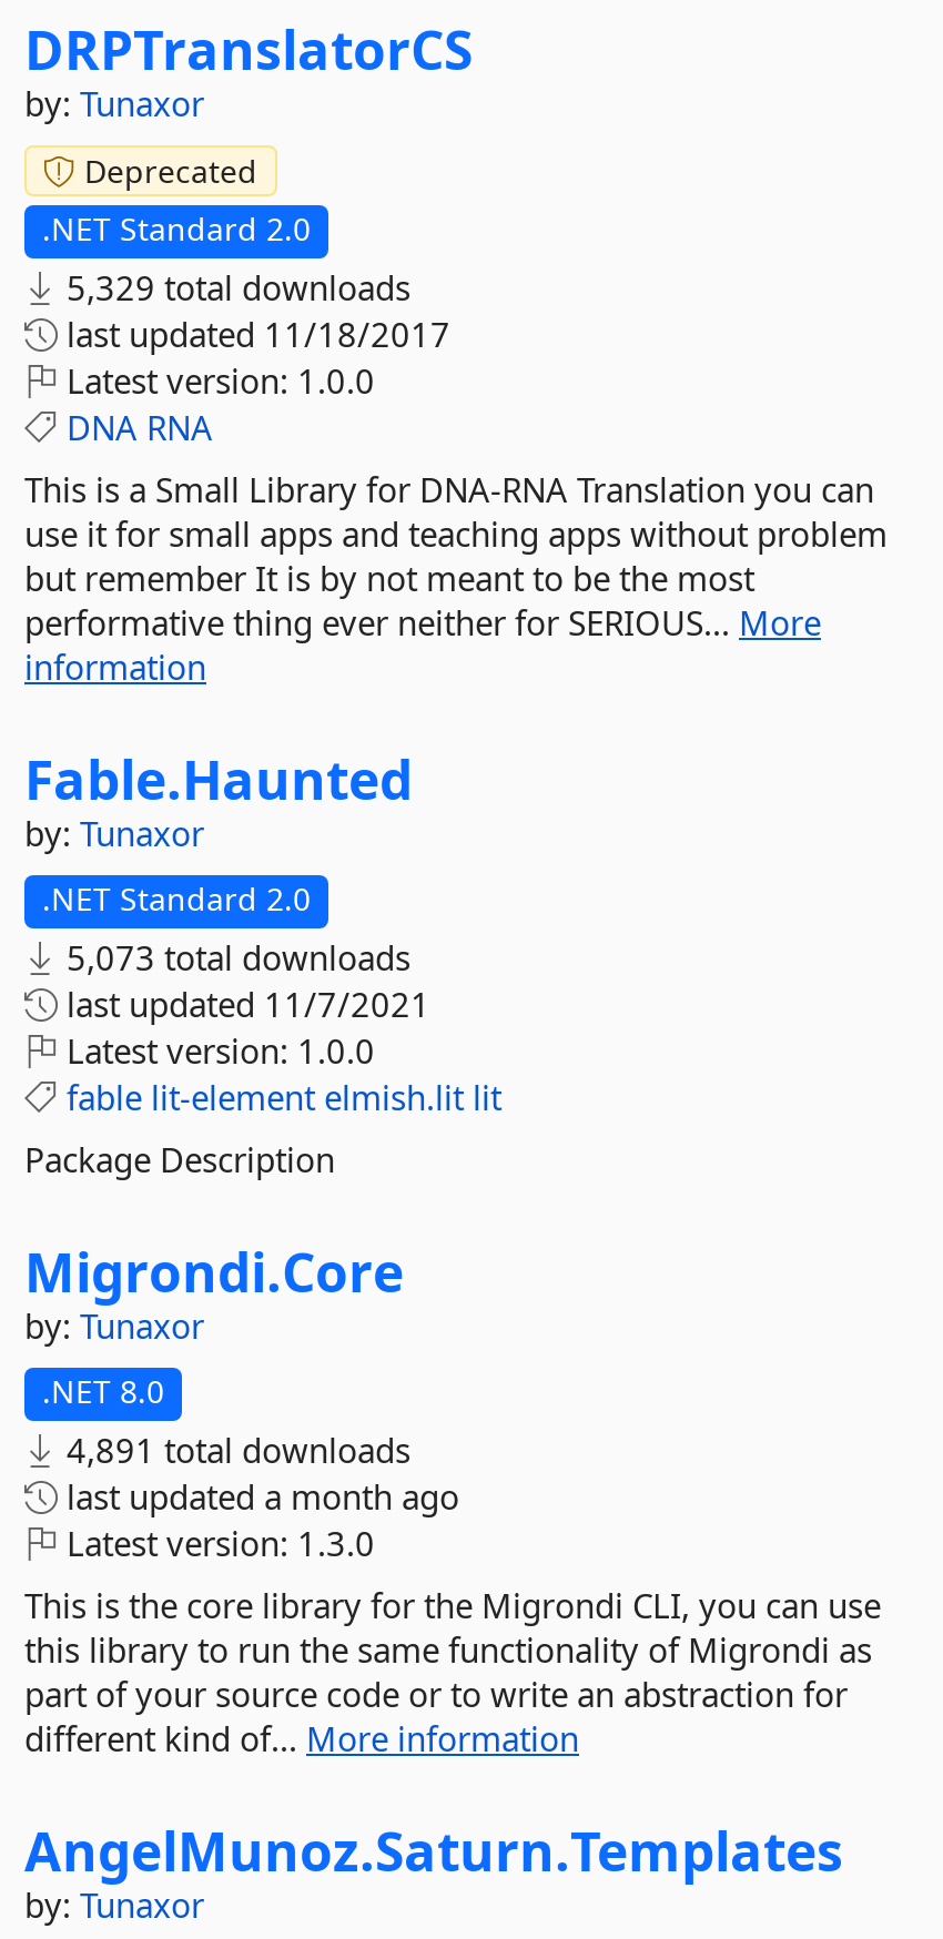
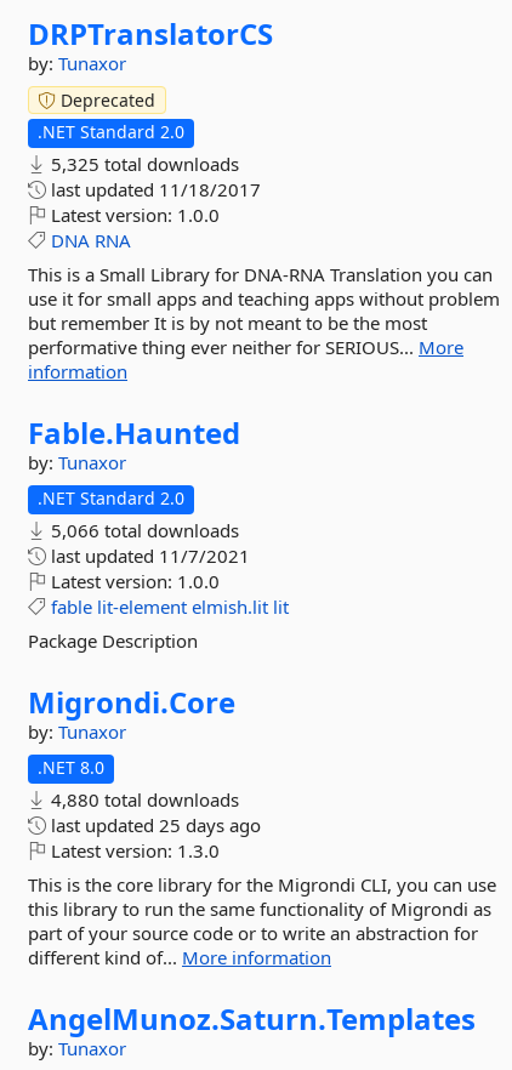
- 5,329 total downloads
+ 5,325 total downloads

- 5,073 total downloads
+ 5,066 total downloads

- 4,891 total downloads
+ 4,880 total downloads

- last updated a month ago
+ last updated 25 days ago
